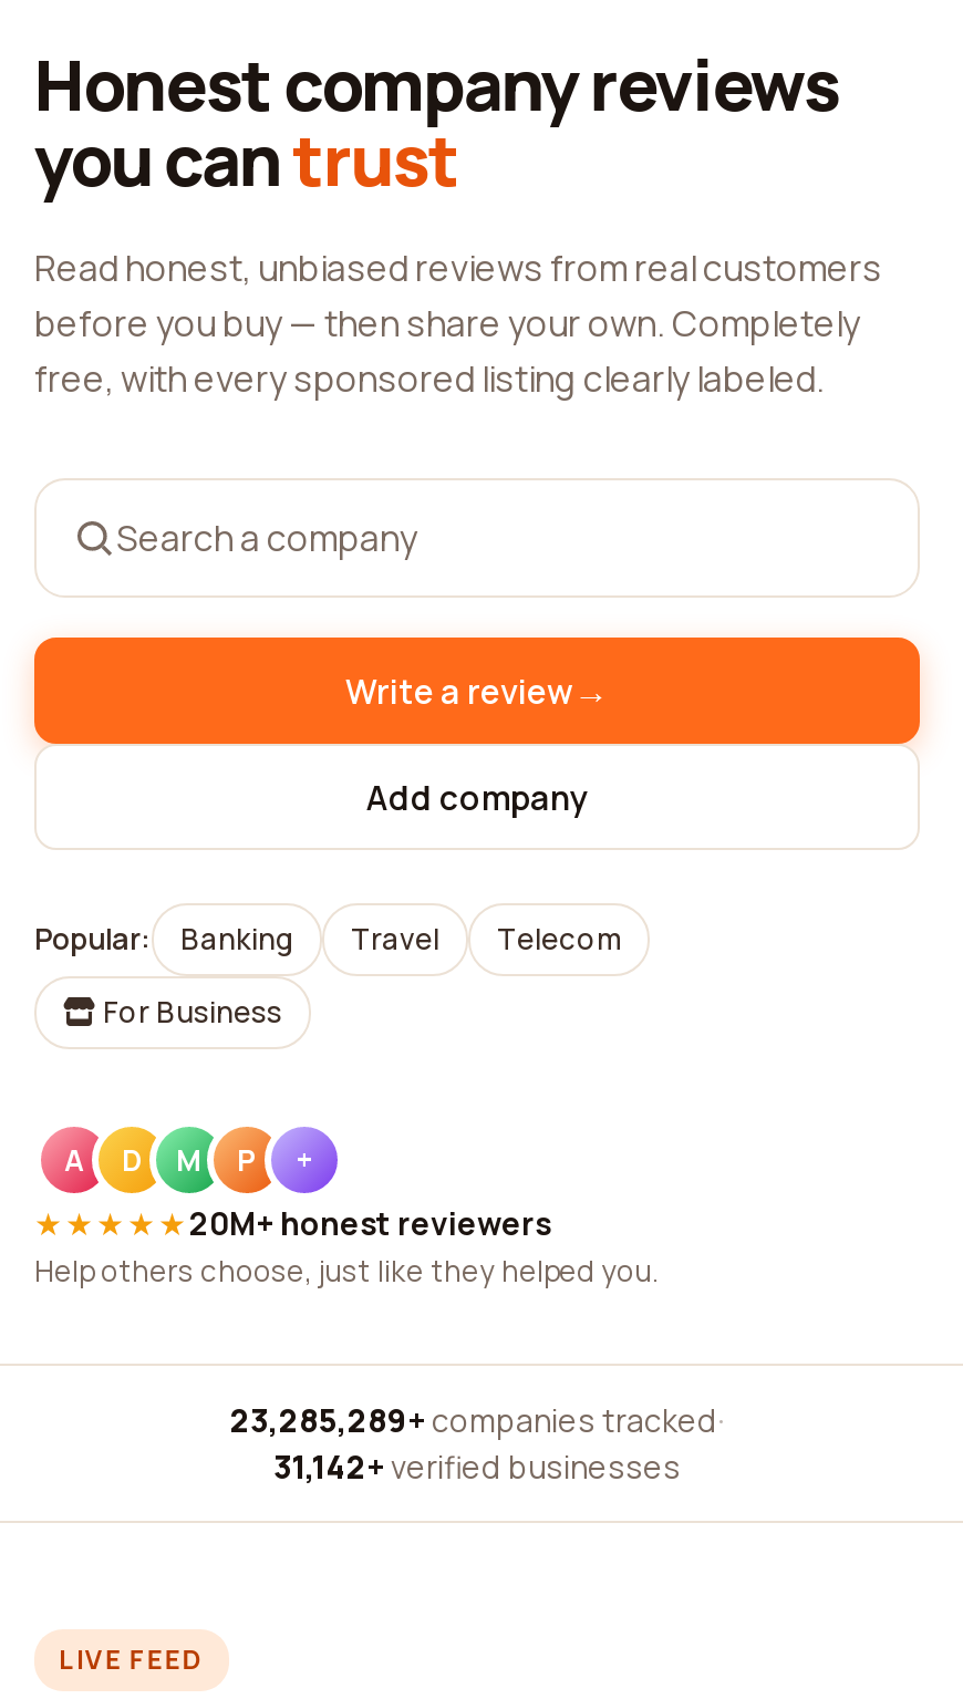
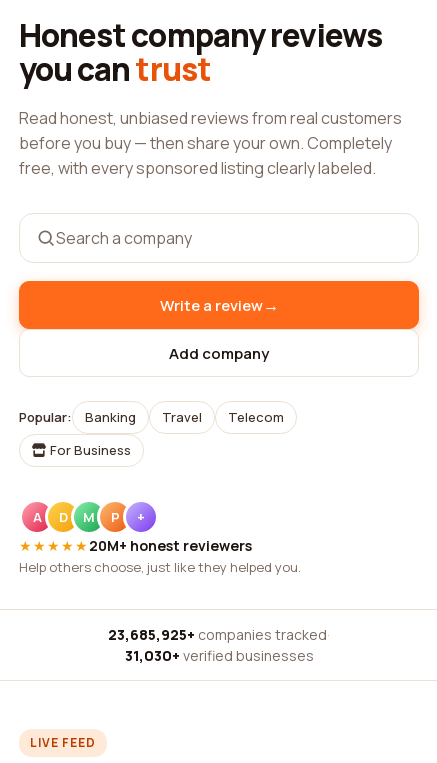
- 23,285,289+ companies tracked ·
+ 23,685,925+ companies tracked ·

- 31,142+ verified businesses
+ 31,030+ verified businesses
